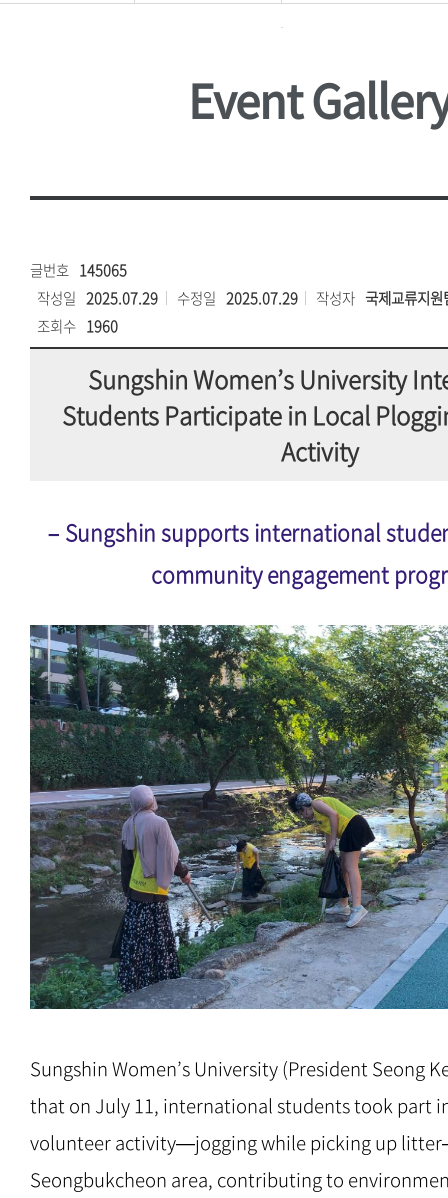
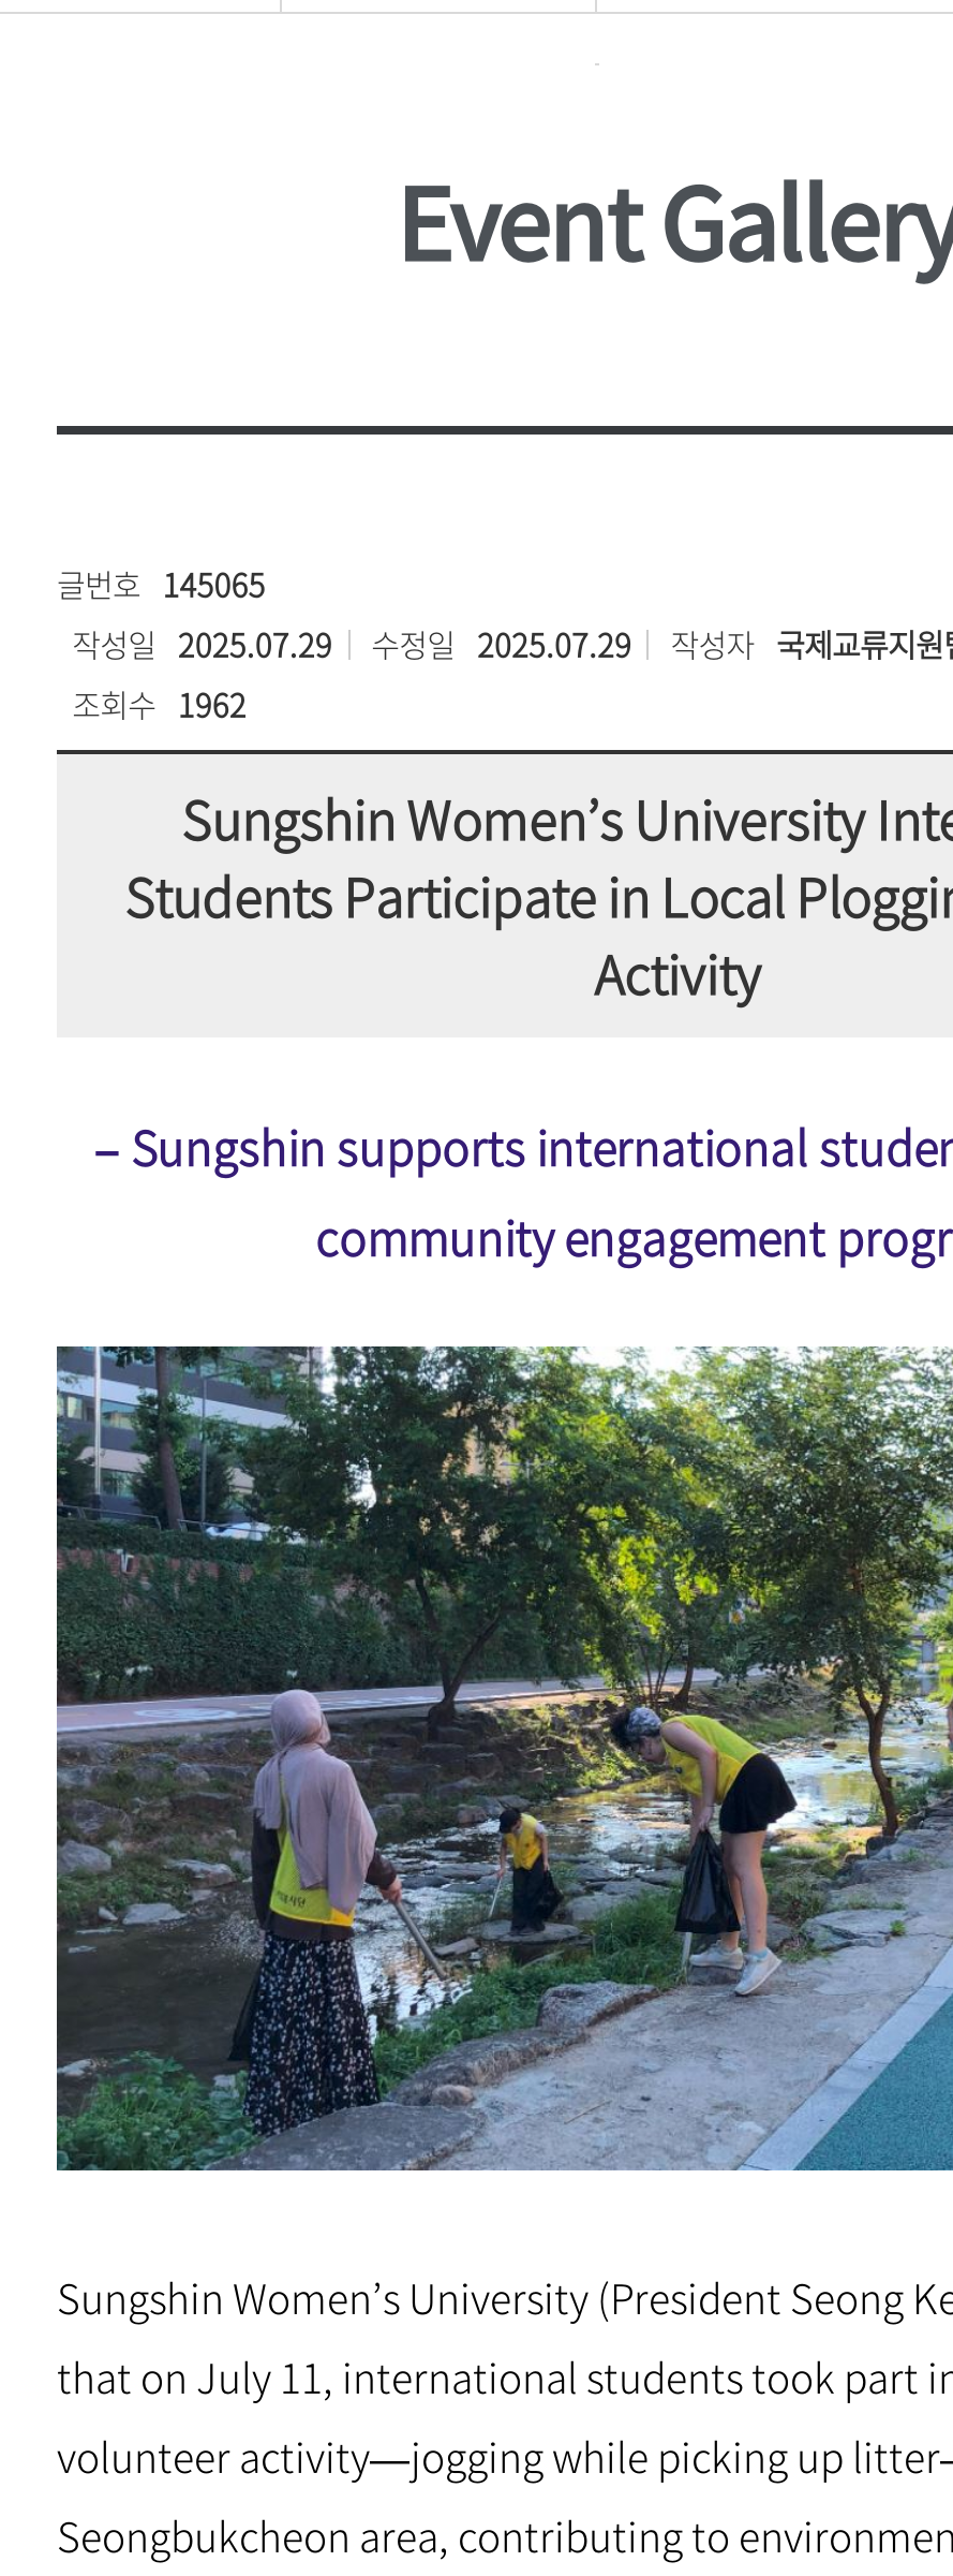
- 조회수 1960
+ 조회수 1962
